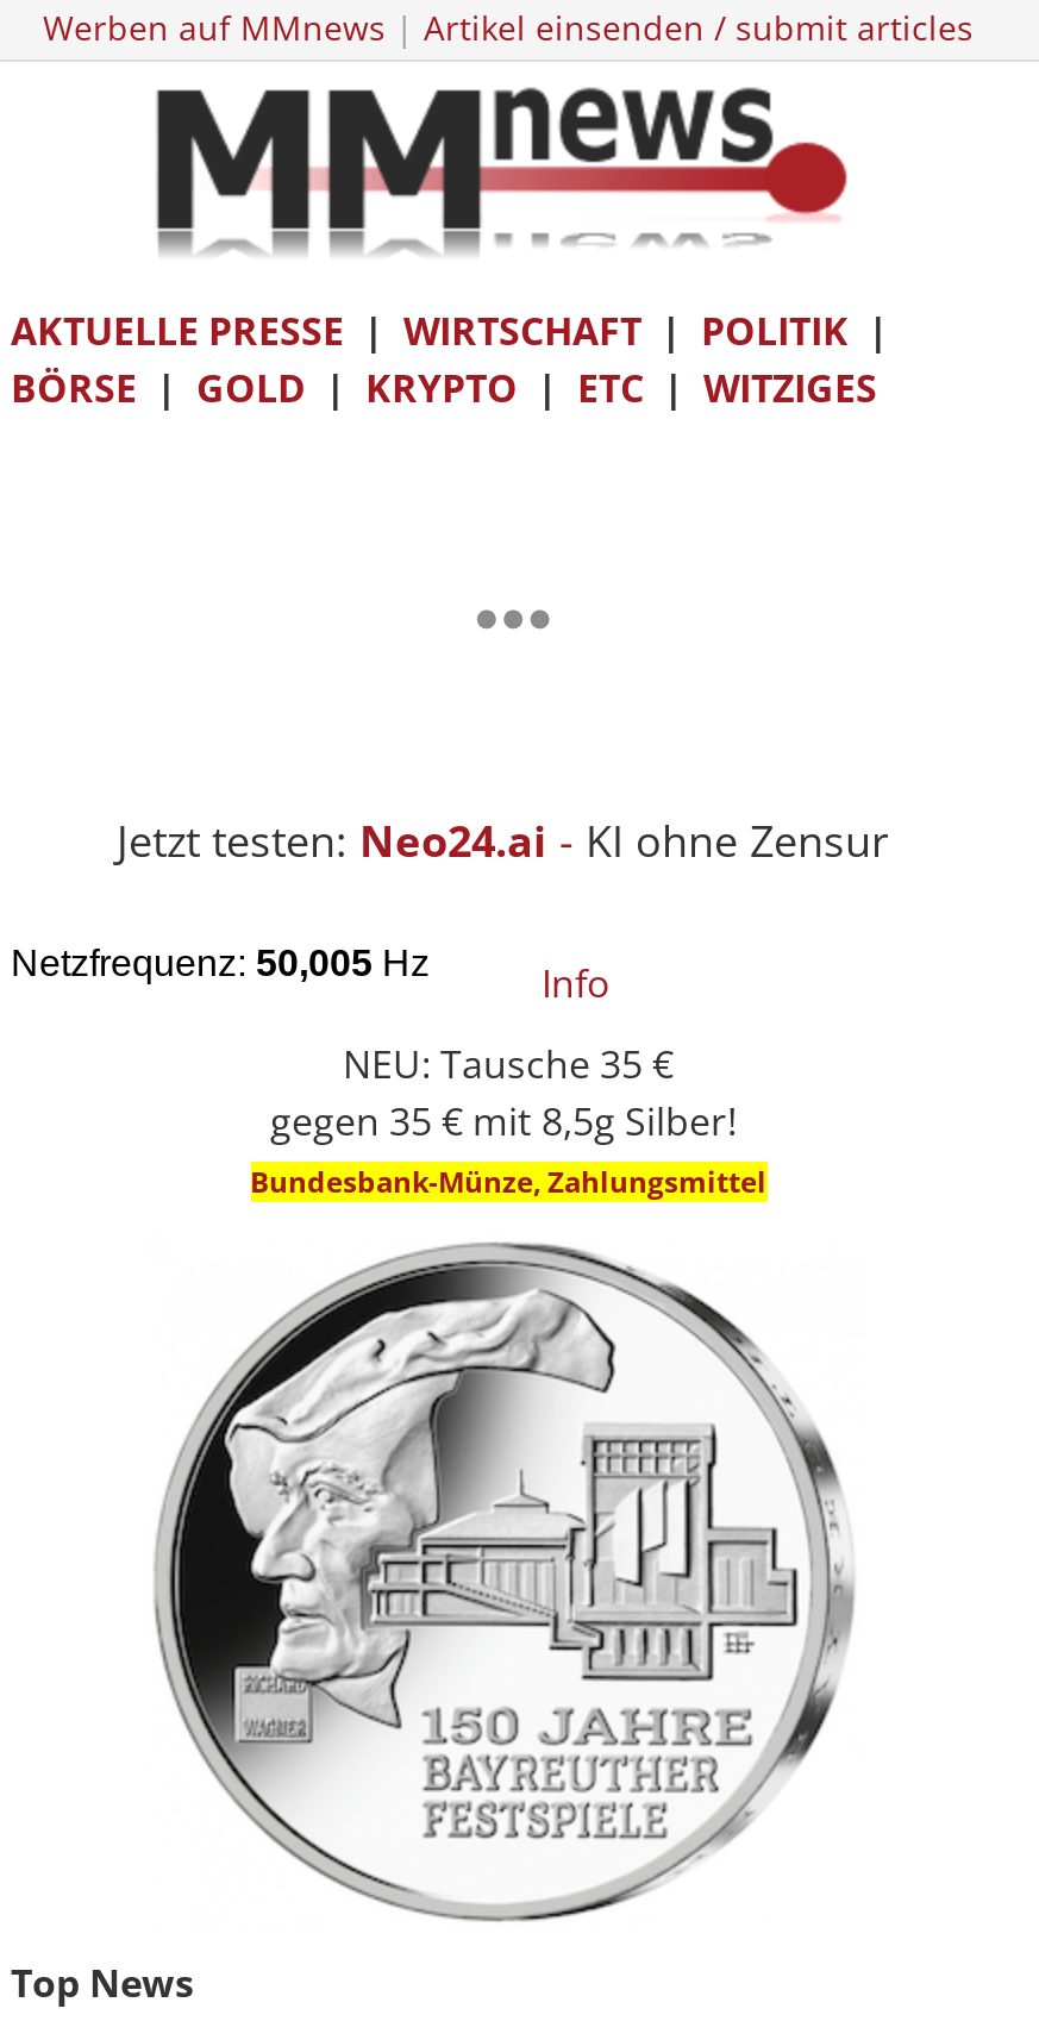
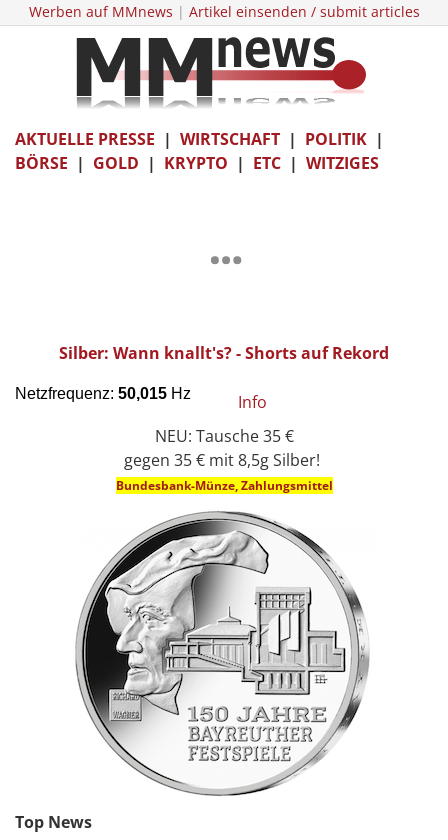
- Jetzt testen: Neo24.ai - KI ohne Zensur
+ Silber: Wann knallt's? - Shorts auf Rekord
